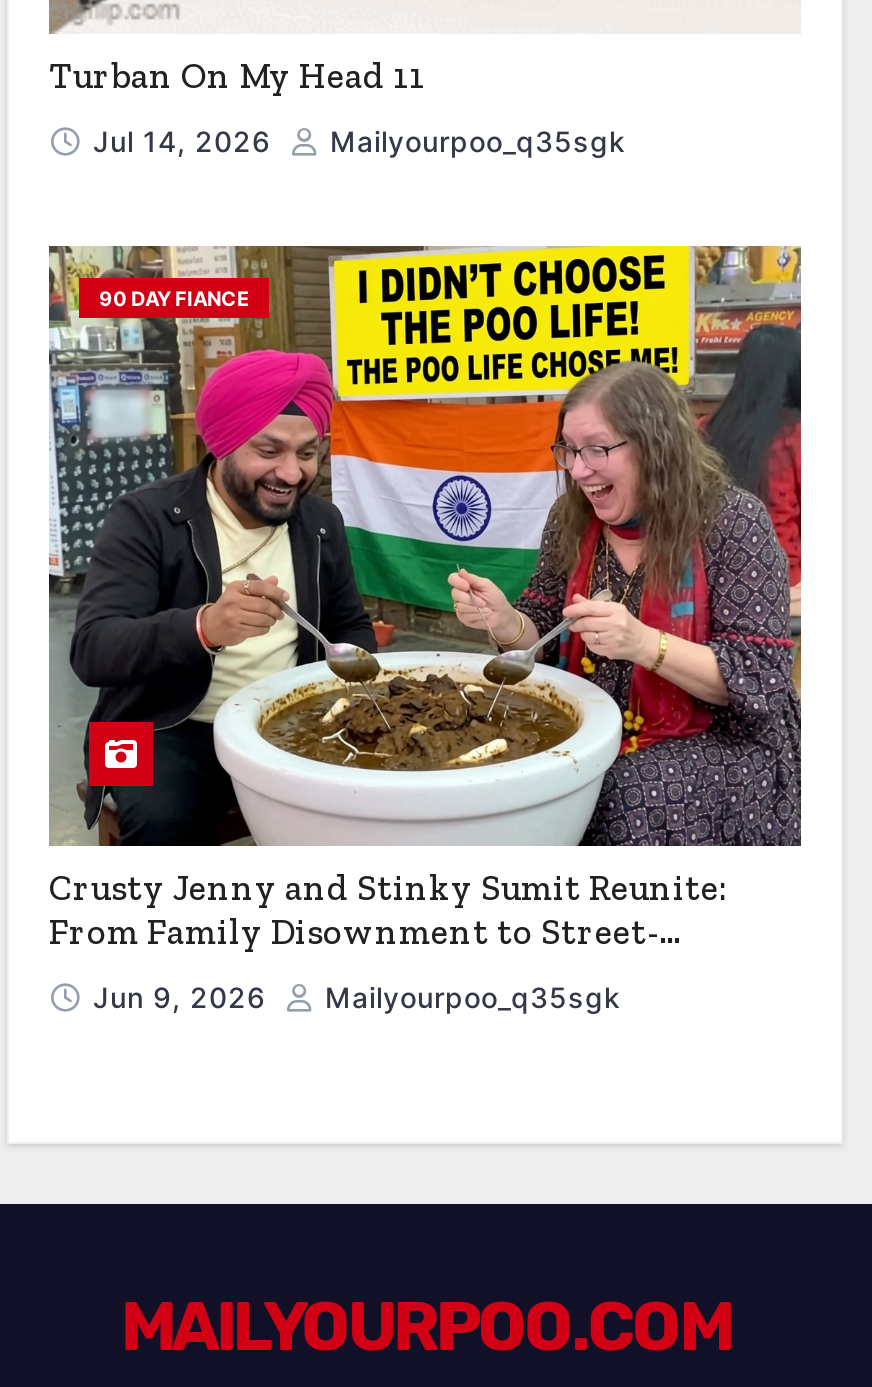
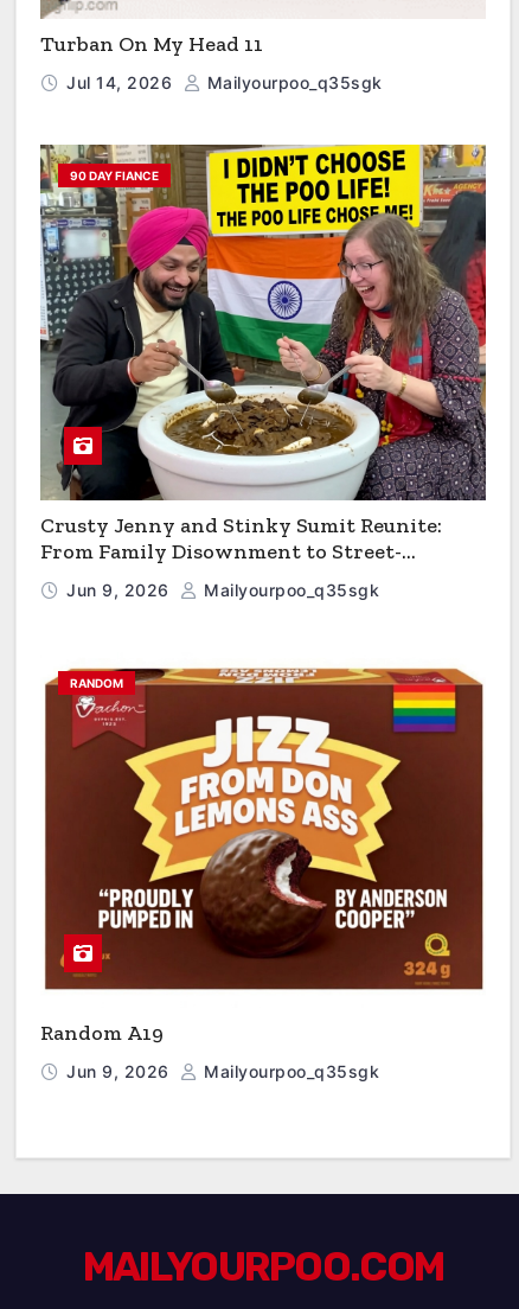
+ [image]
+ RANDOM

+ Random A19
+ Jun 9, 2026
+ Mailyourpoo_q35sgk
